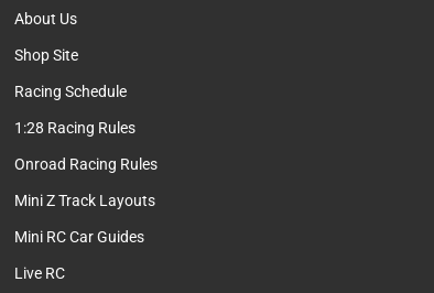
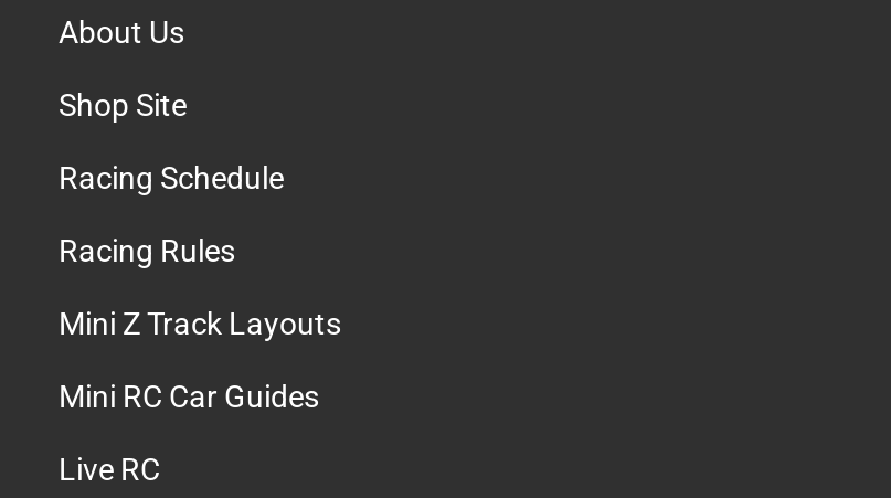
- 1:28 Racing Rules
- Onroad Racing Rules
+ Racing Rules
